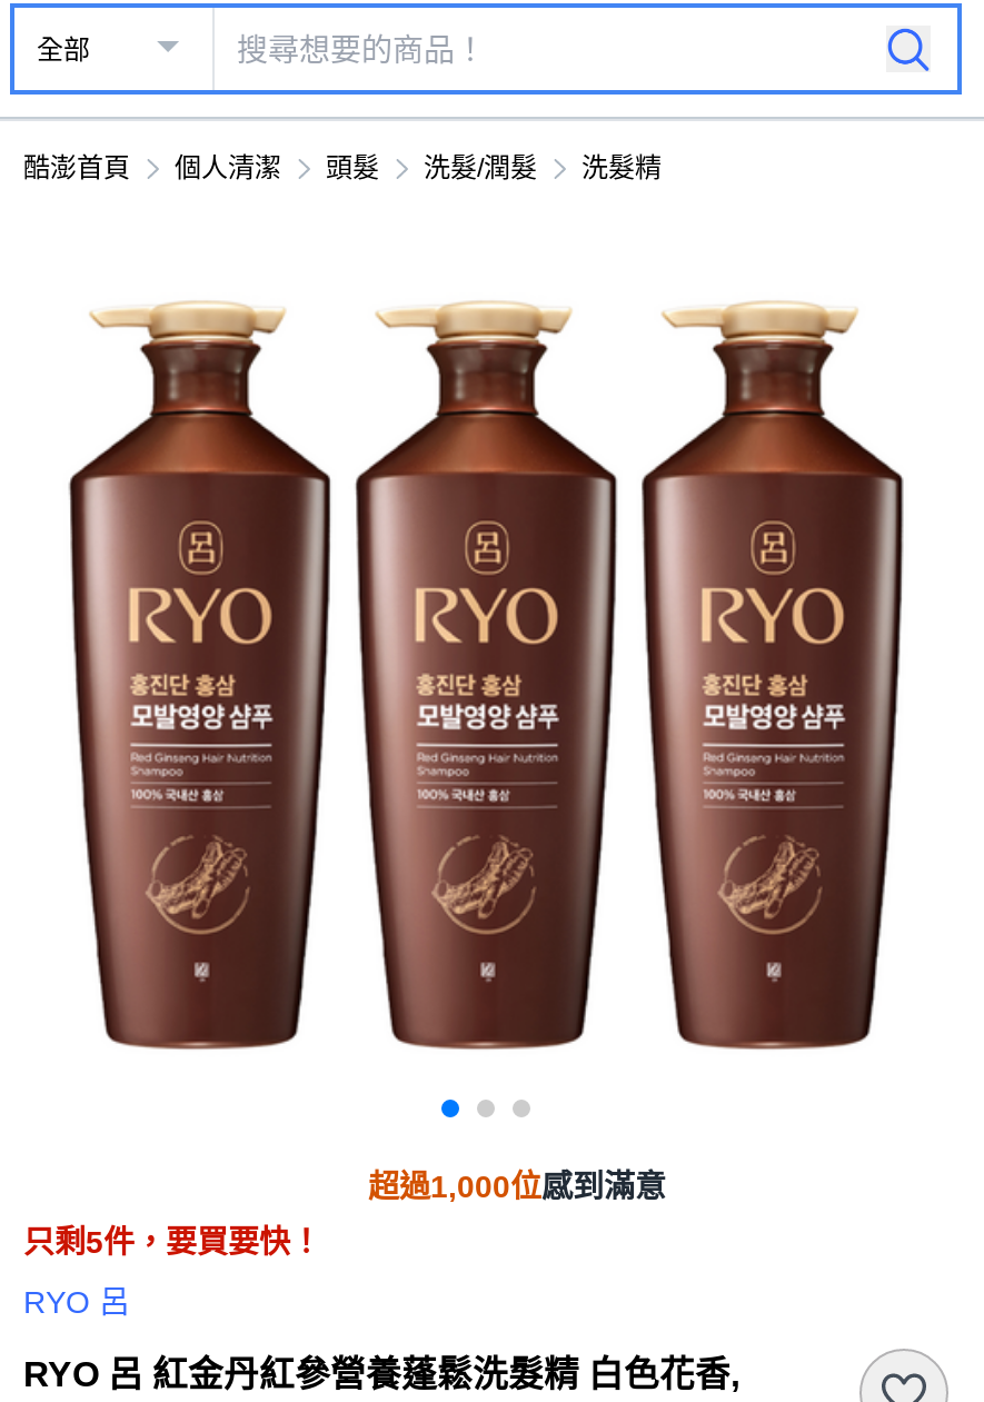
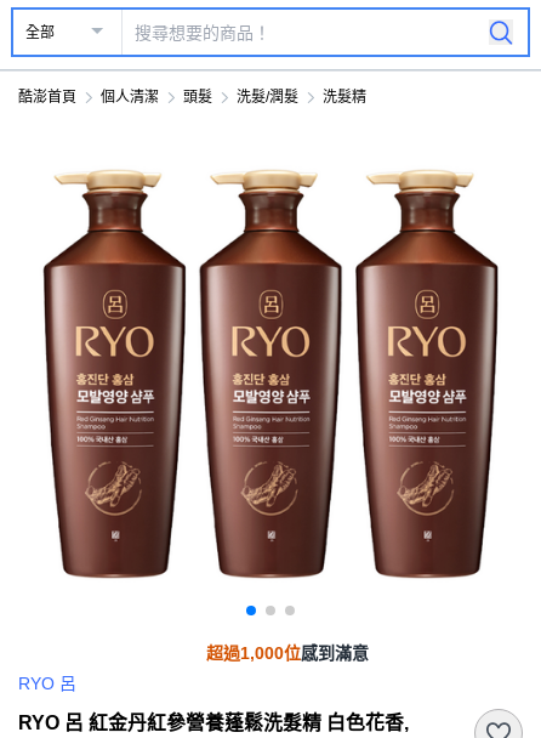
- 只剩5件，要買要快！
